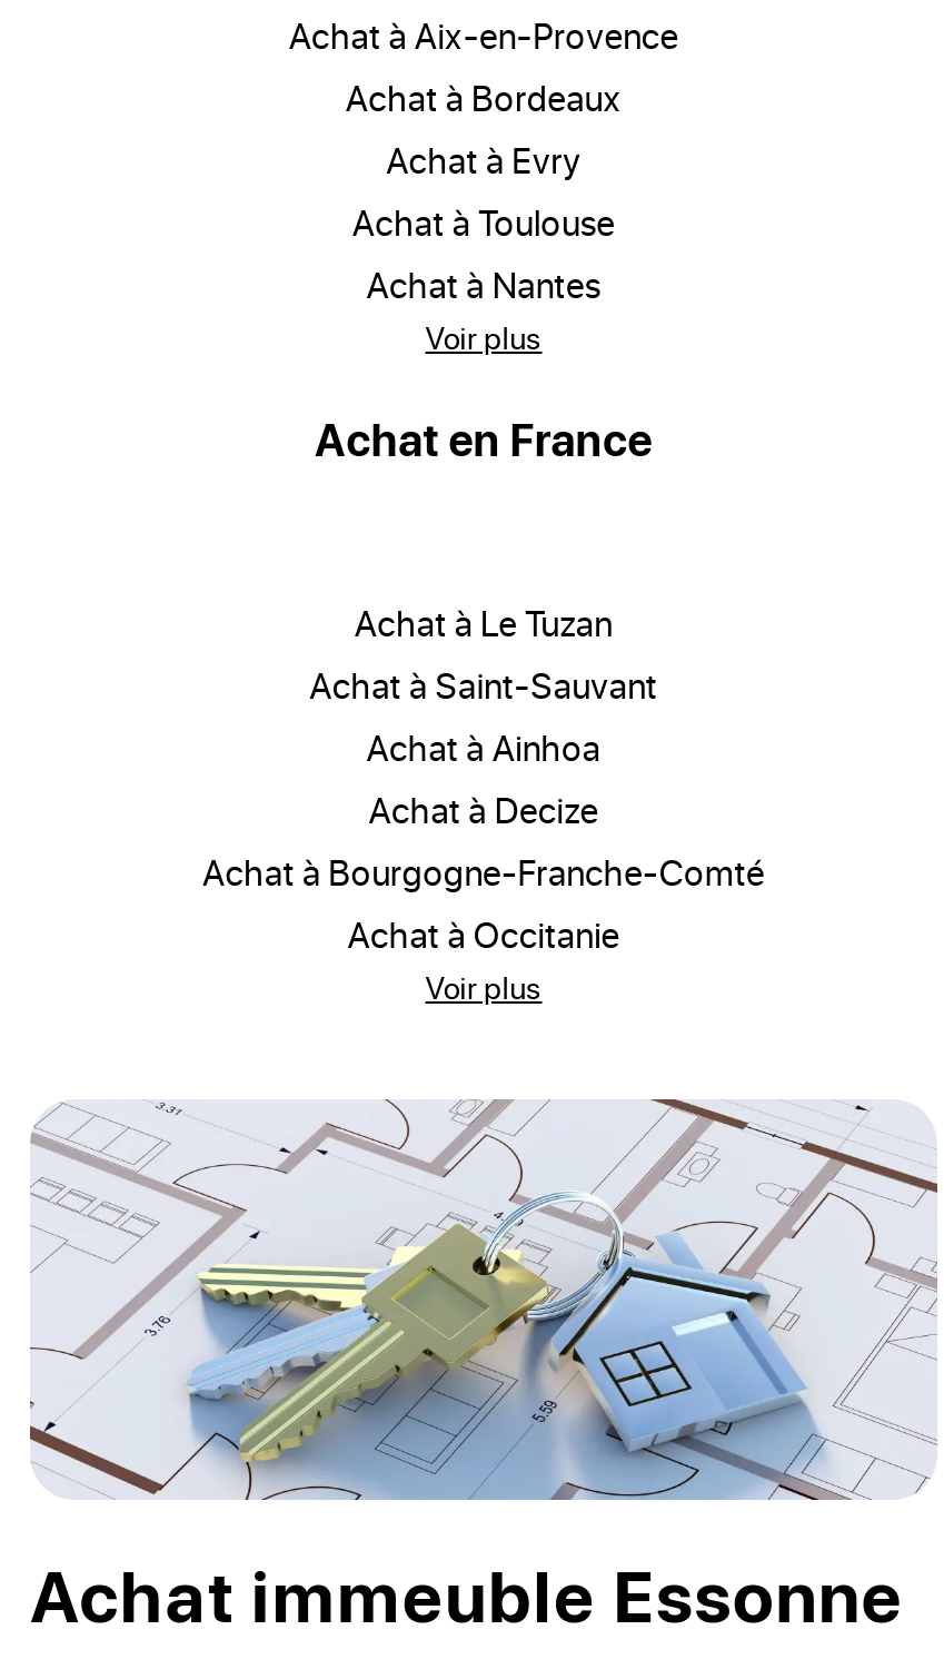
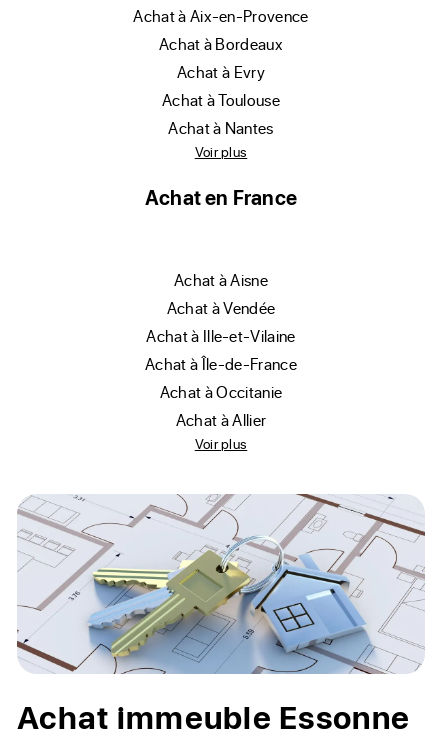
- achat à Le Tuzan
- achat à Saint-Sauvant
- achat à Ainhoa
- achat à Decize
- achat à Bourgogne-Franche-Comté
+ achat à Aisne
+ achat à Vendée
+ achat à Ille-et-Vilaine
+ achat à Île-de-France

moved up: achat à Occitanie

+ achat à Allier
